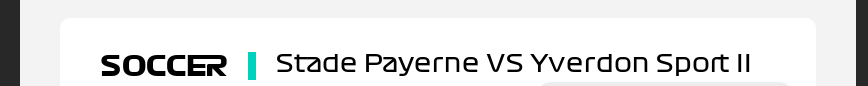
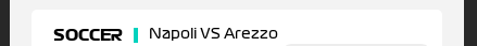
- Stade Payerne VS Yverdon Sport II
+ Napoli VS Arezzo
